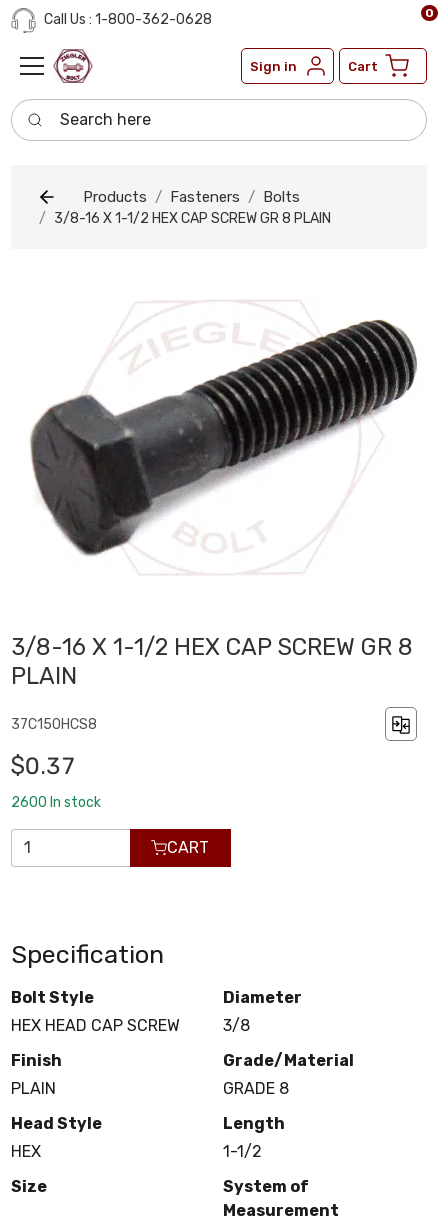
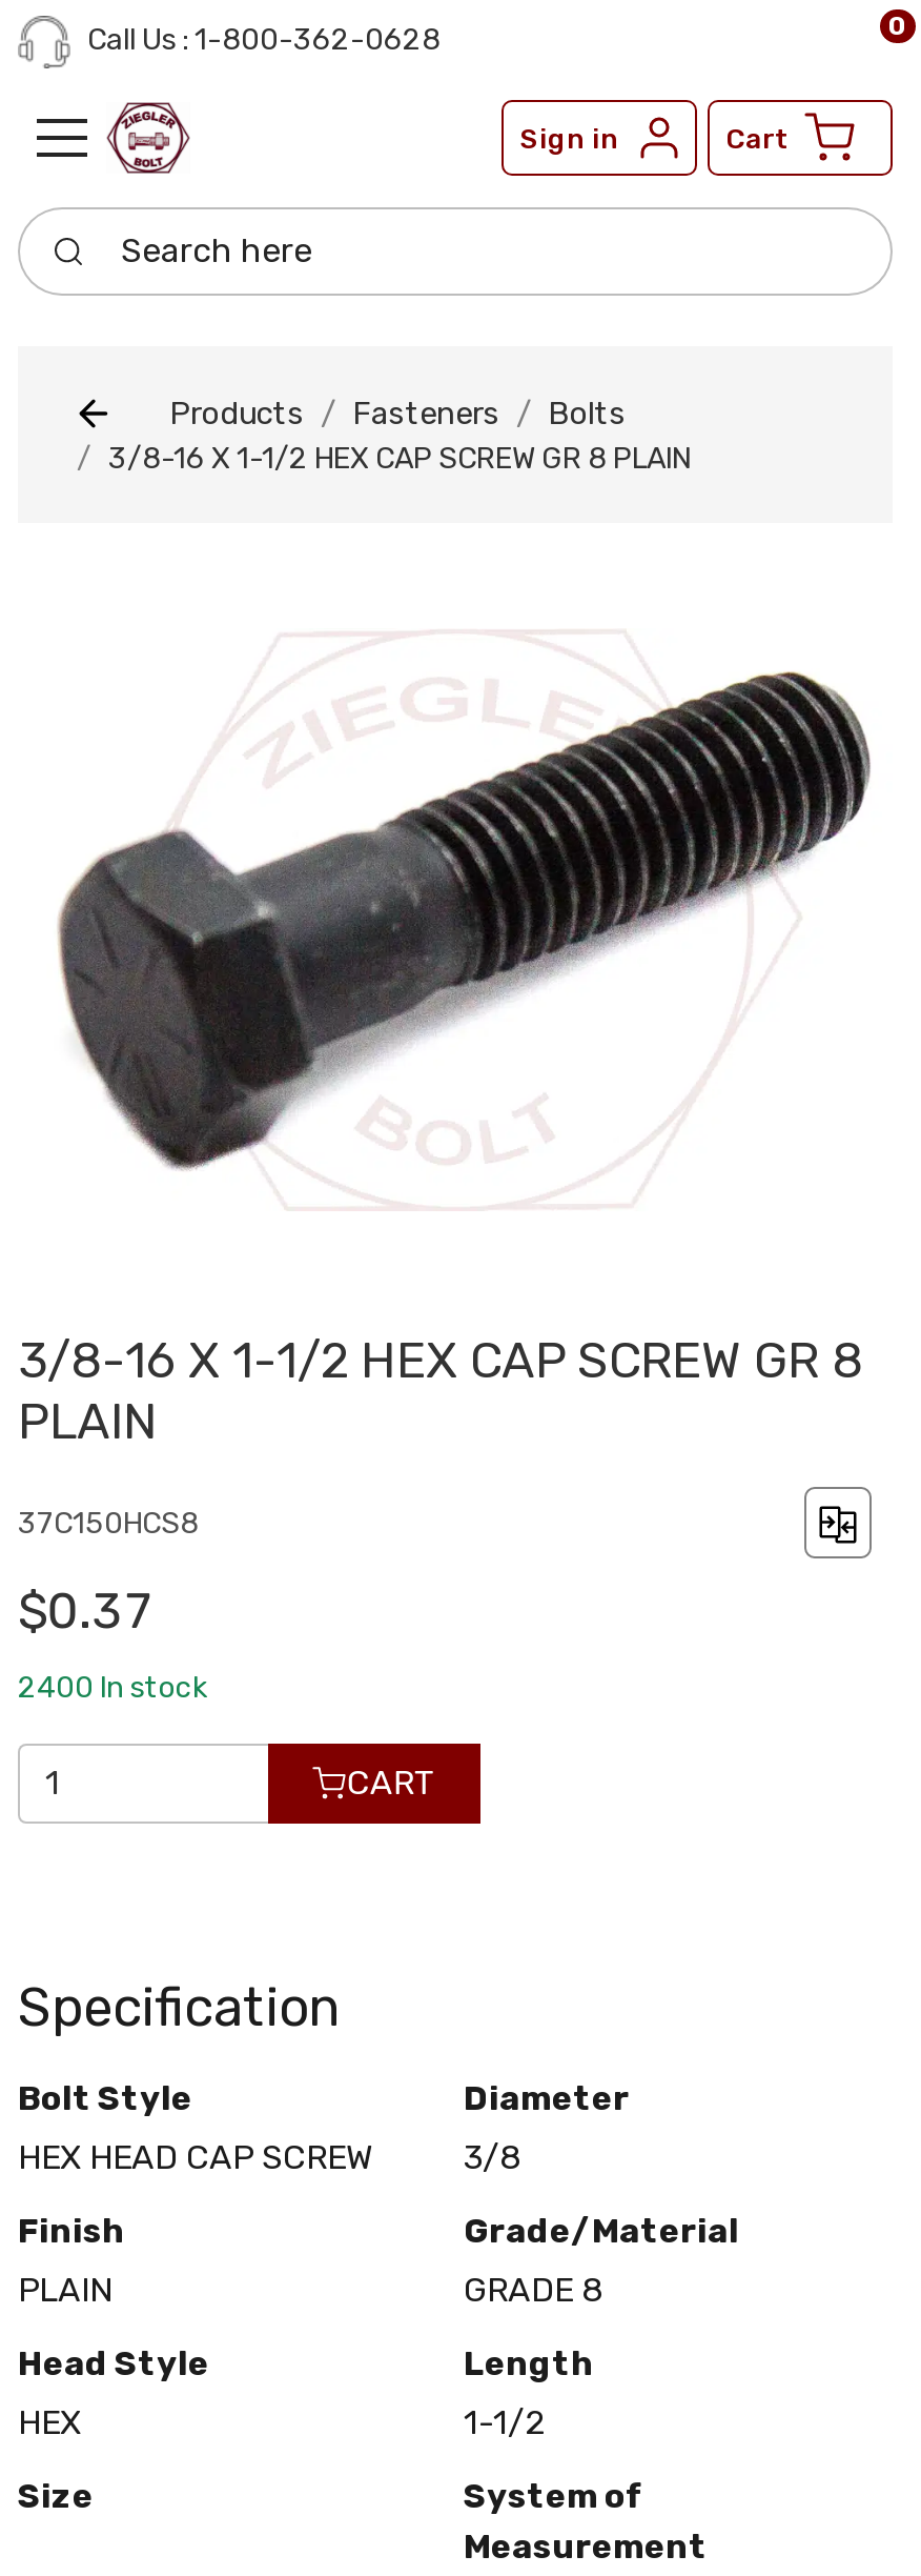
- 2600 In stock
+ 2400 In stock
